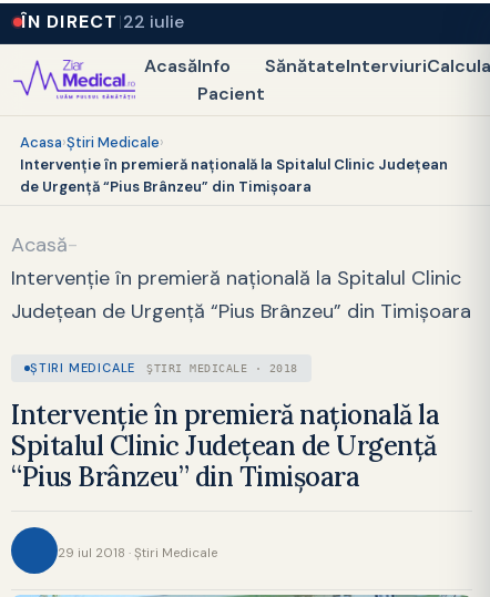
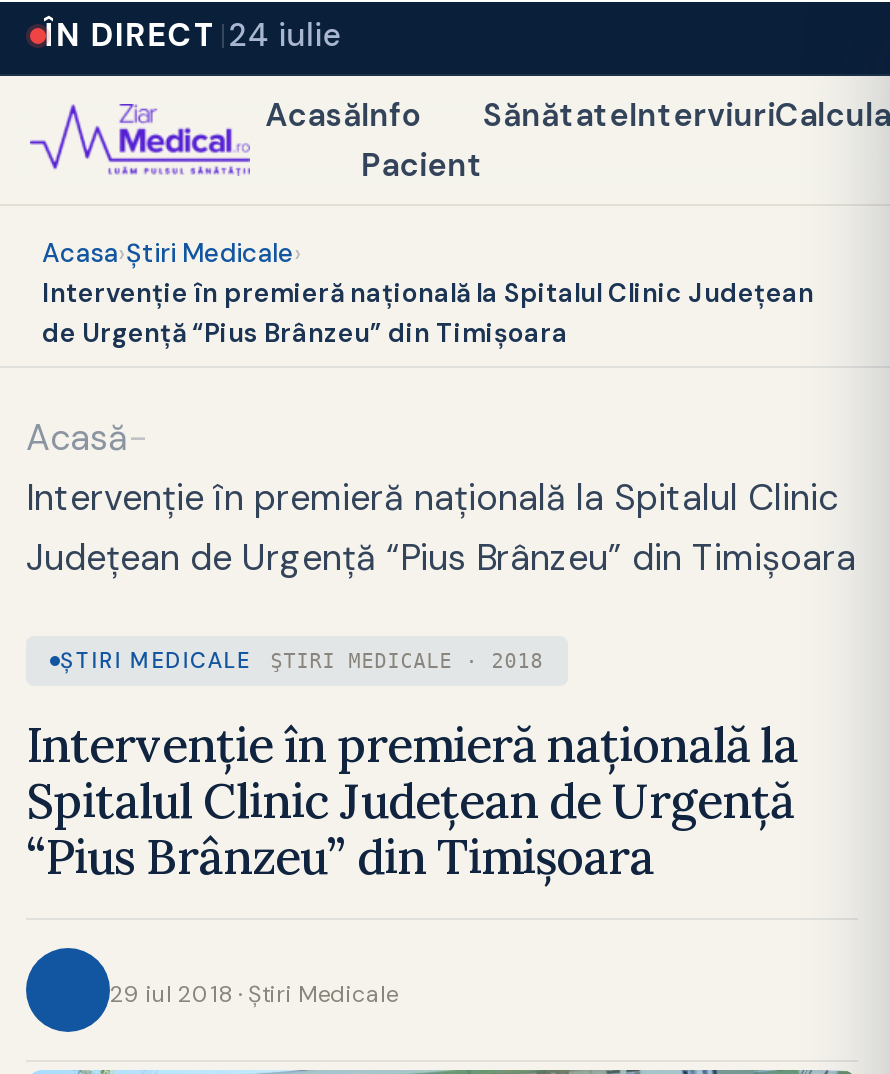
- ÎN DIRECT 22 iulie
+ ÎN DIRECT 24 iulie
